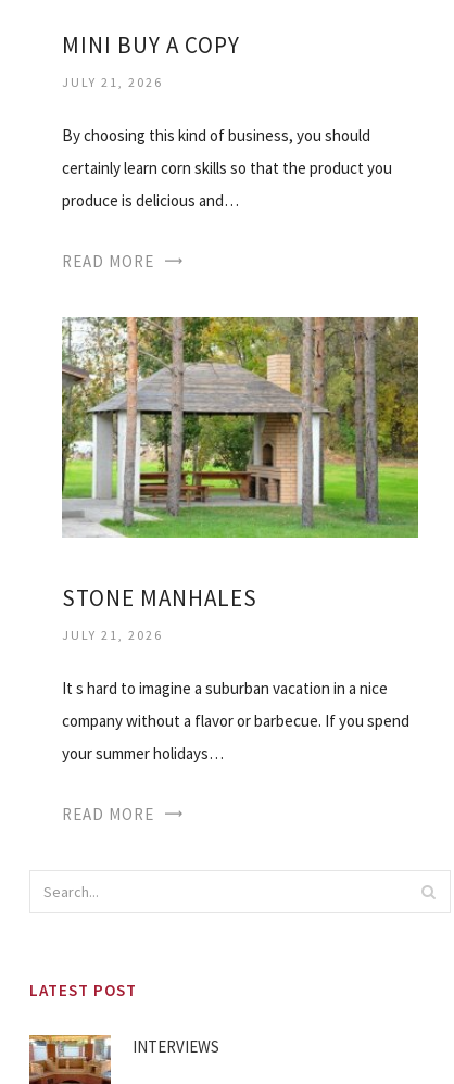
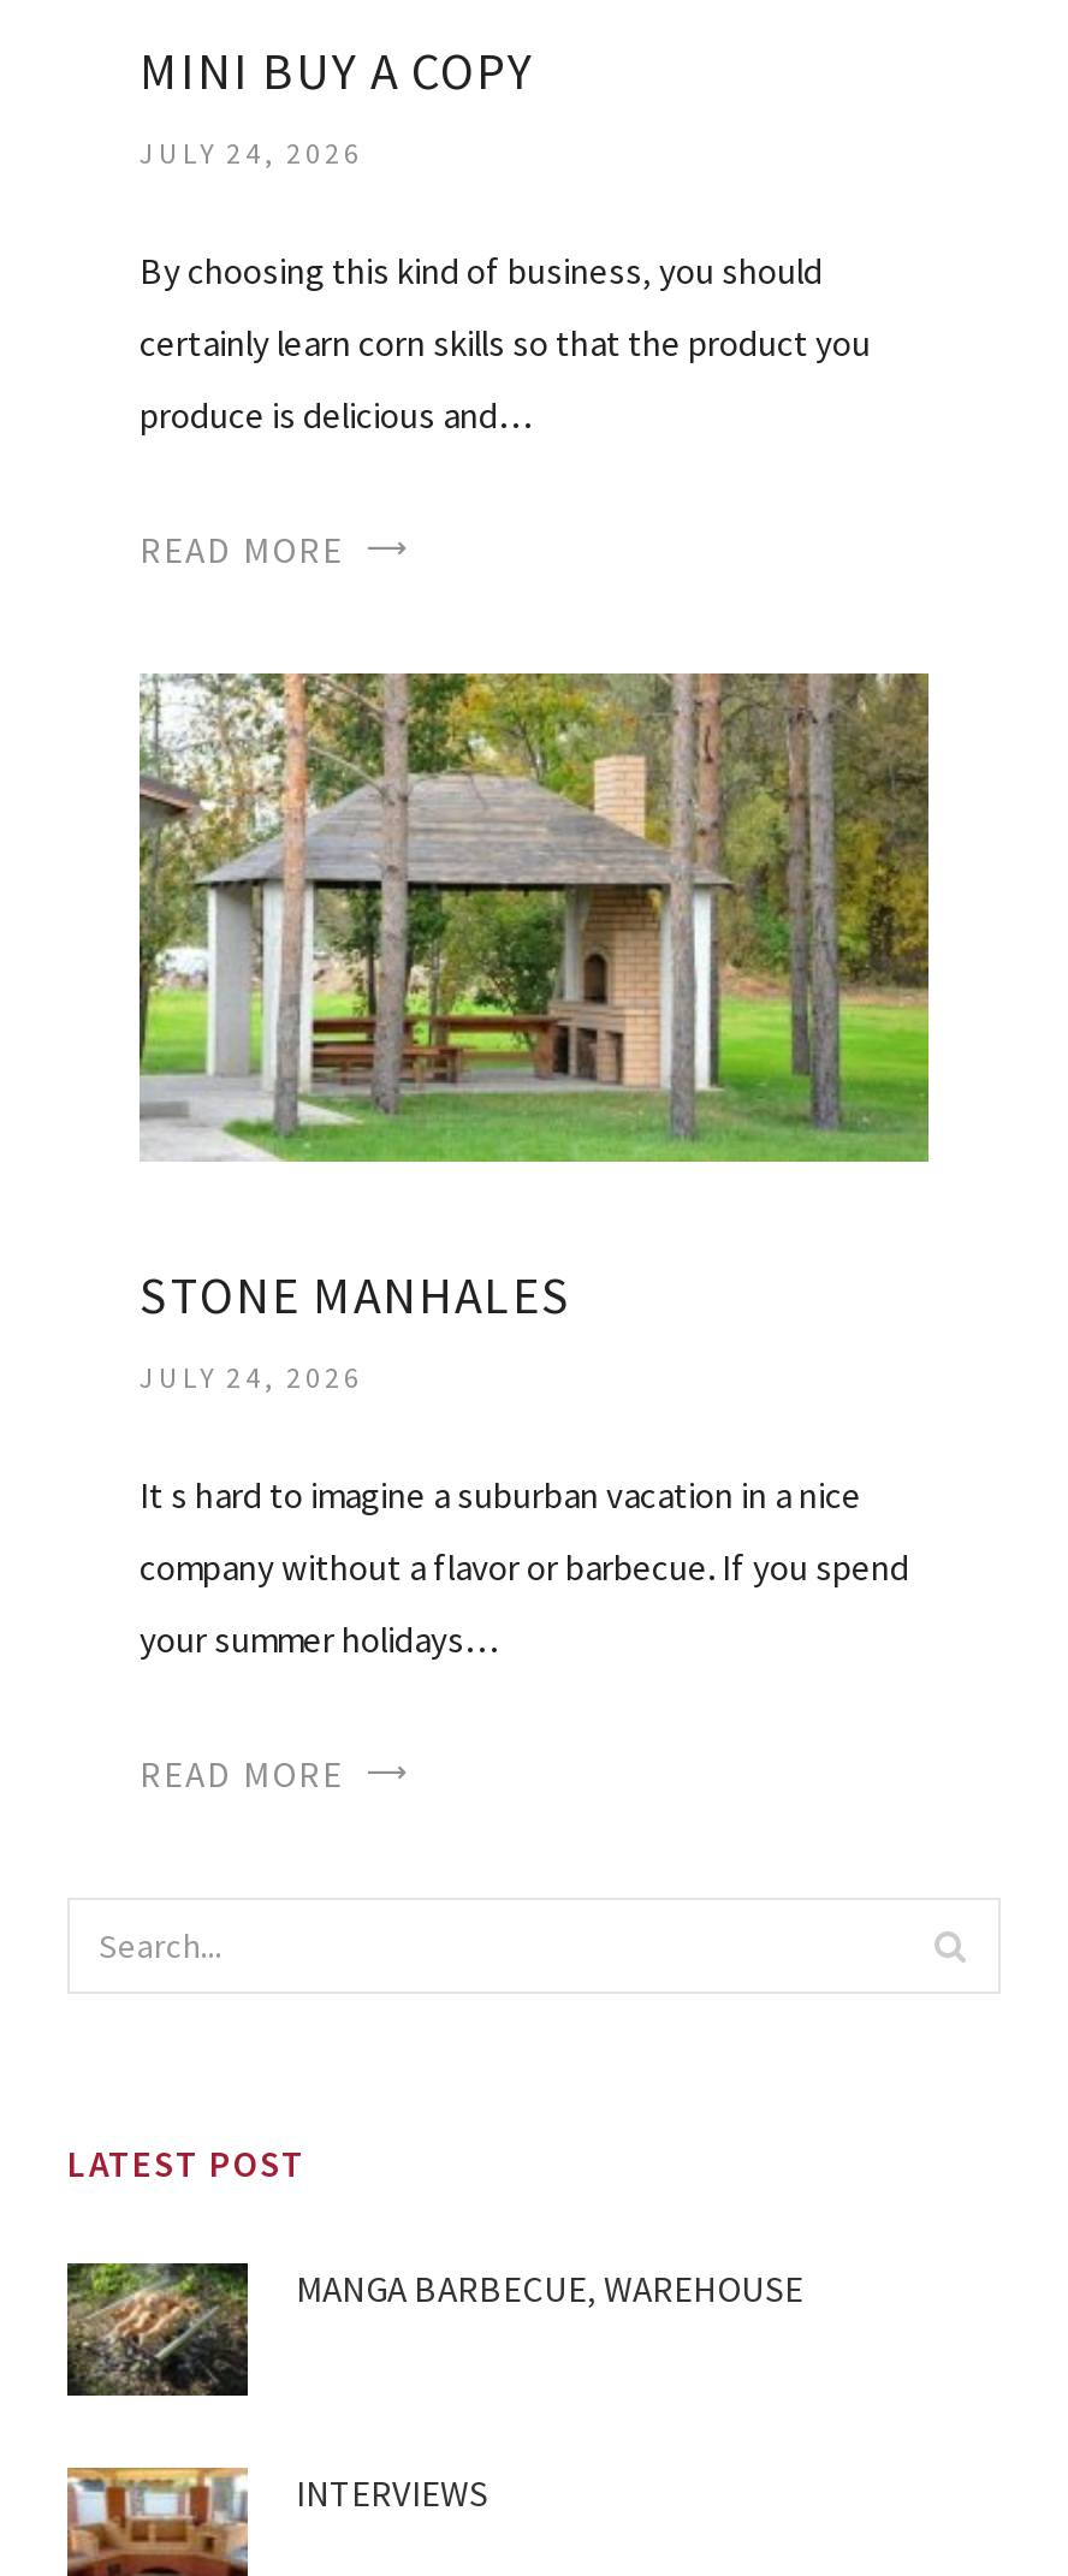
- JULY 21, 2026
+ JULY 24, 2026

- JULY 21, 2026
+ JULY 24, 2026

+ [image]
+ MANGA BARBECUE, WAREHOUSE
